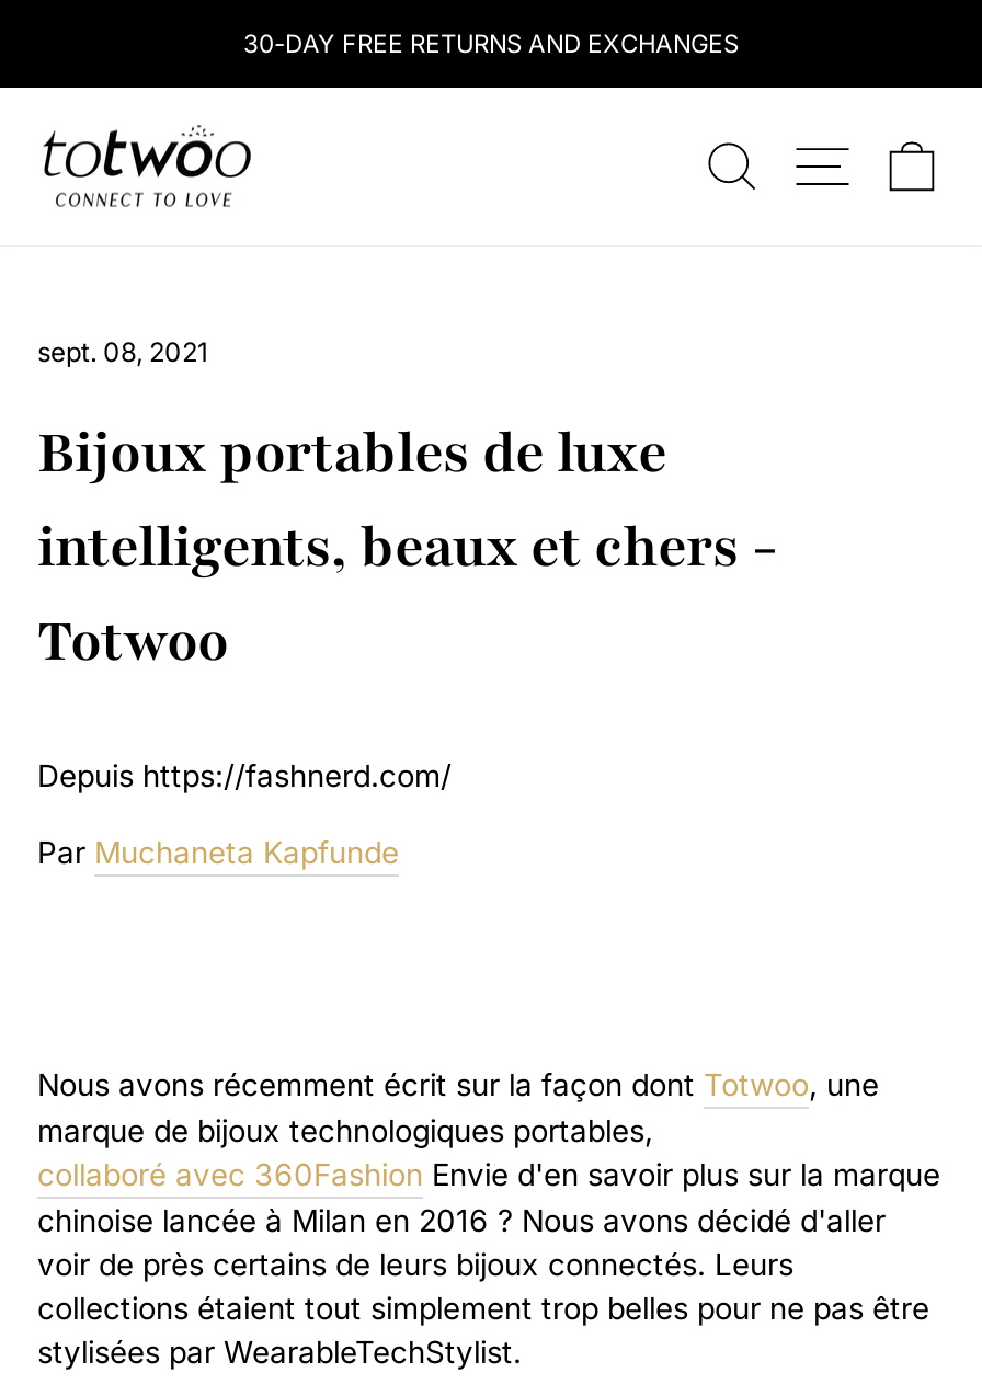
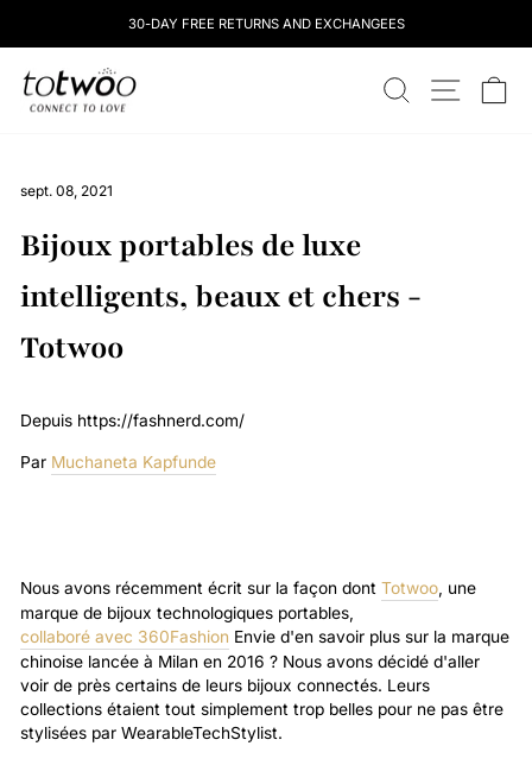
- 30-DAY FREE RETURNS AND EXCHANGES
+ 30-DAY FREE RETURNS AND EXCHANGEES
